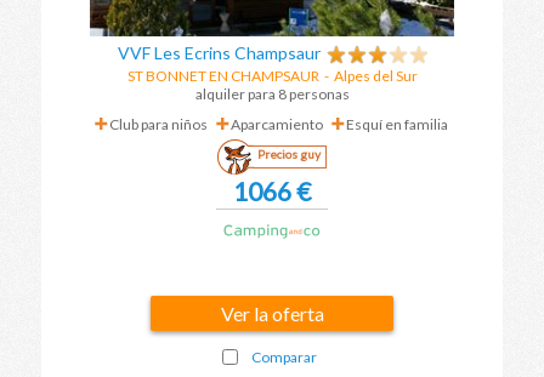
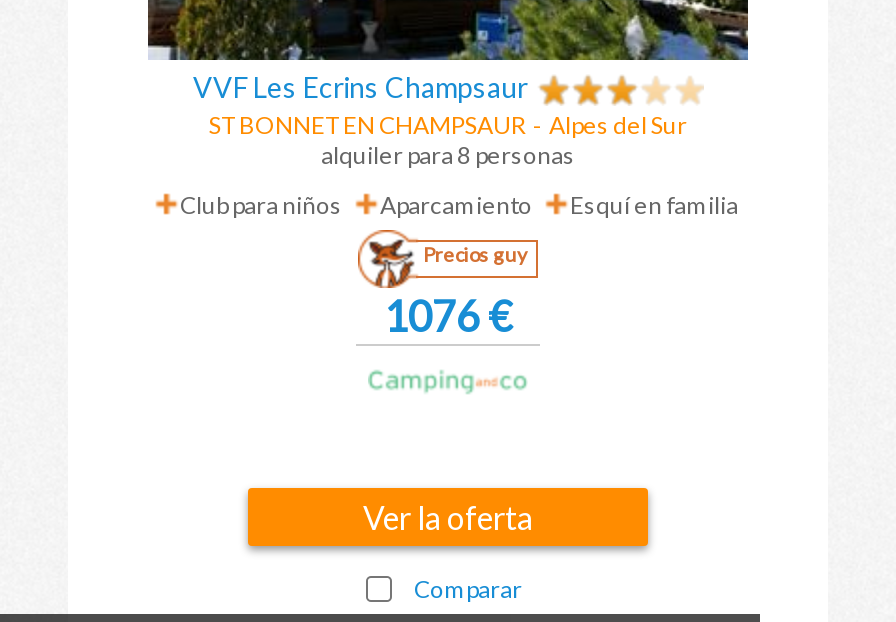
- 1066 €
+ 1076 €
